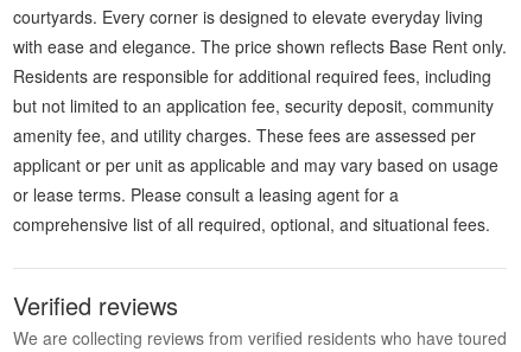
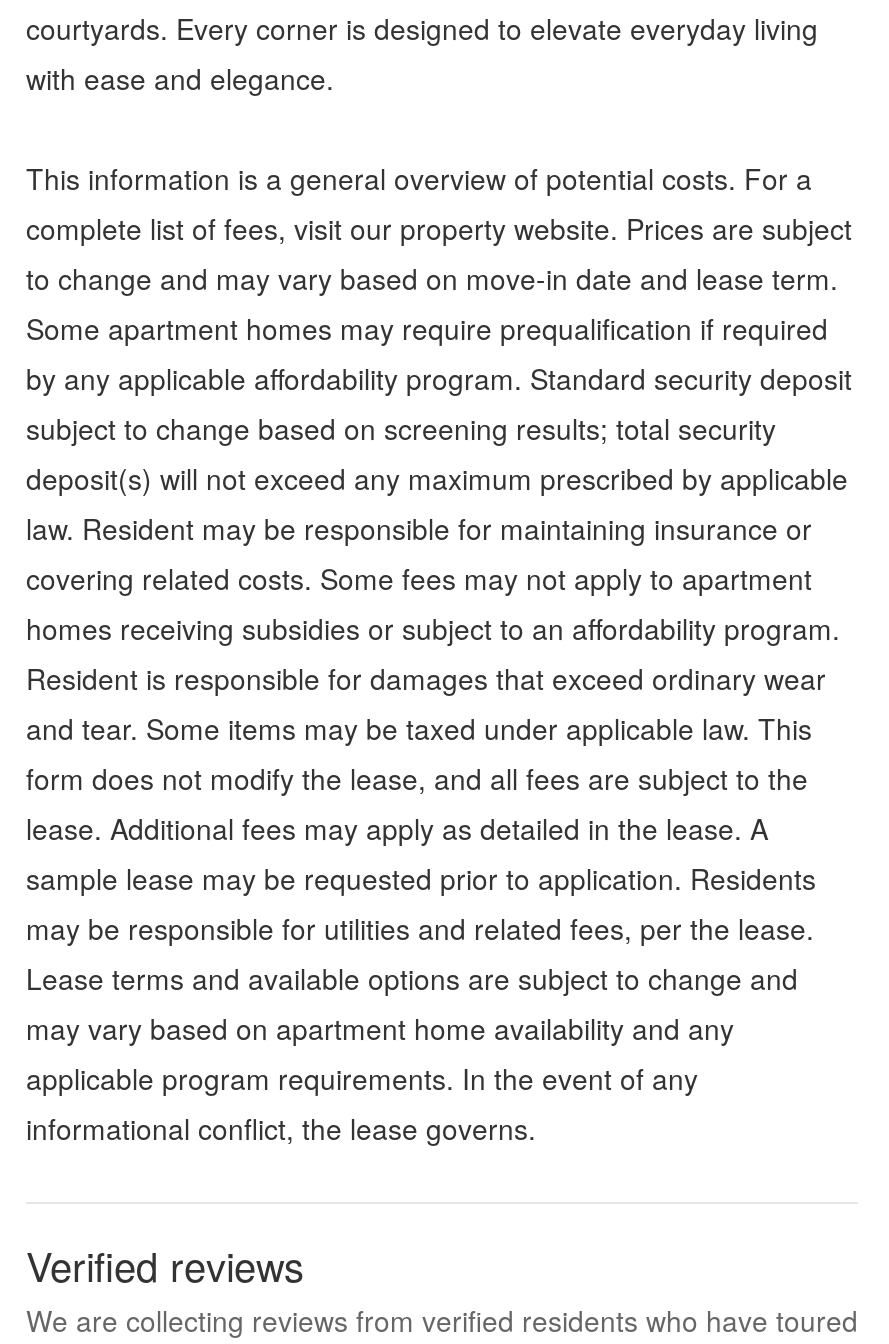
- with ease and elegance. The price shown reflects Base Rent only.
- Residents are responsible for additional required fees, including
- but not limited to an application fee, security deposit, community
- amenity fee, and utility charges. These fees are assessed per
- applicant or per unit as applicable and may vary based on usage
- or lease terms. Please consult a leasing agent for a
- comprehensive list of all required, optional, and situational fees.
+ with ease and elegance.
+ This information is a general overview of potential costs. For a
+ complete list of fees, visit our property website. Prices are subject
+ to change and may vary based on move-in date and lease term.
+ Some apartment homes may require prequalification if required
+ by any applicable affordability program. Standard security deposit
+ subject to change based on screening results; total security
+ deposit(s) will not exceed any maximum prescribed by applicable
+ law. Resident may be responsible for maintaining insurance or
+ covering related costs. Some fees may not apply to apartment
+ homes receiving subsidies or subject to an affordability program.
+ Resident is responsible for damages that exceed ordinary wear
+ and tear. Some items may be taxed under applicable law. This
+ form does not modify the lease, and all fees are subject to the
+ lease. Additional fees may apply as detailed in the lease. A
+ sample lease may be requested prior to application. Residents
+ may be responsible for utilities and related fees, per the lease.
+ Lease terms and available options are subject to change and
+ may vary based on apartment home availability and any
+ applicable program requirements. In the event of any
+ informational conflict, the lease governs.
